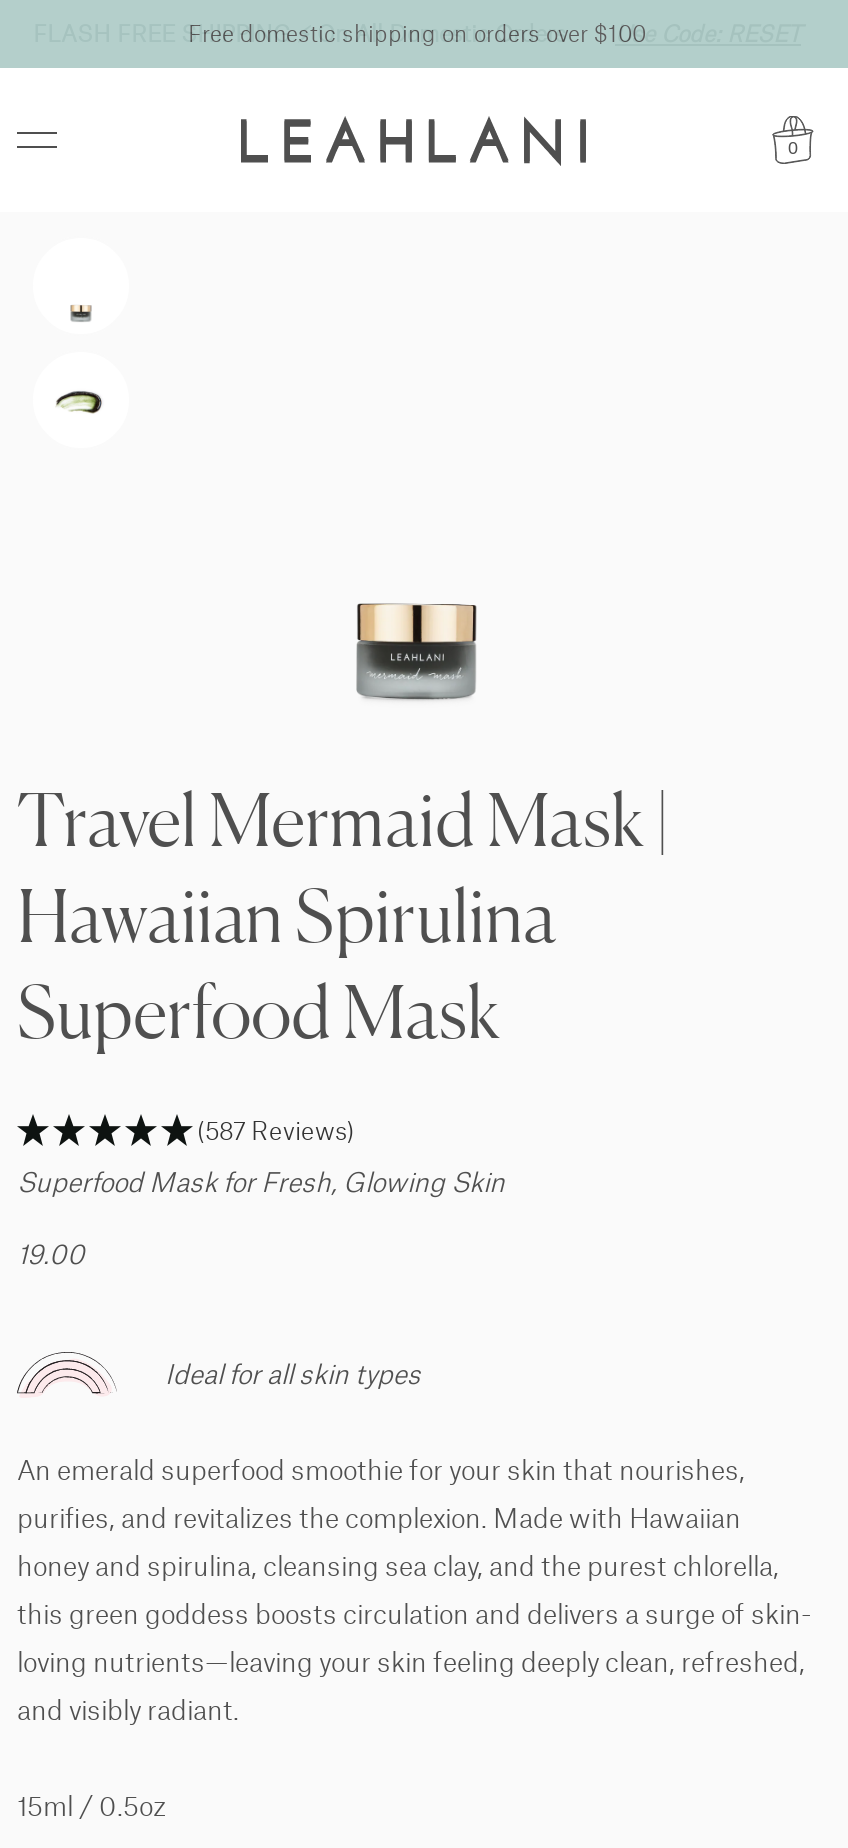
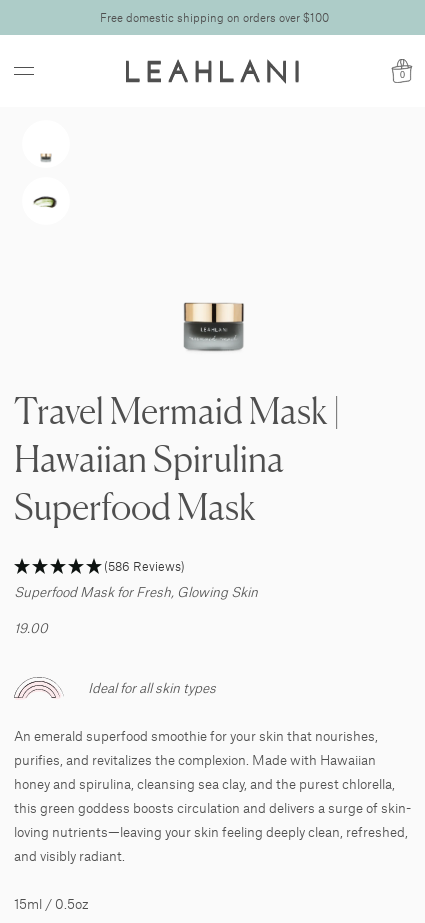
- (587 Reviews)
+ (586 Reviews)
